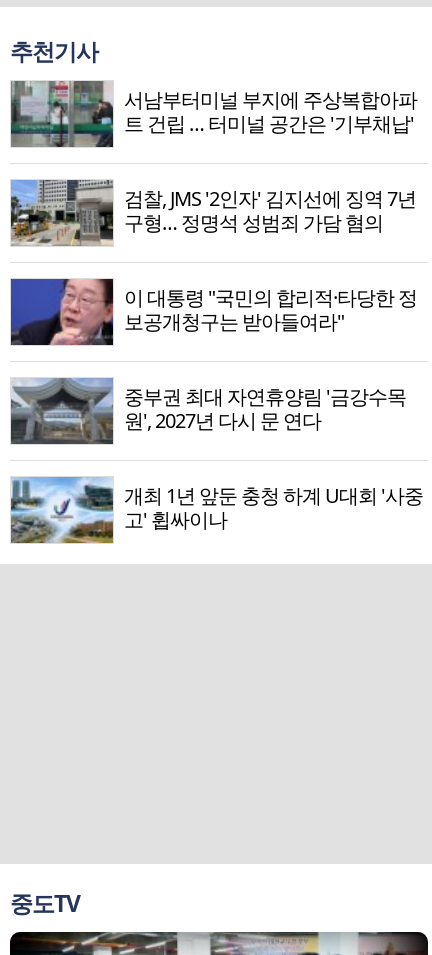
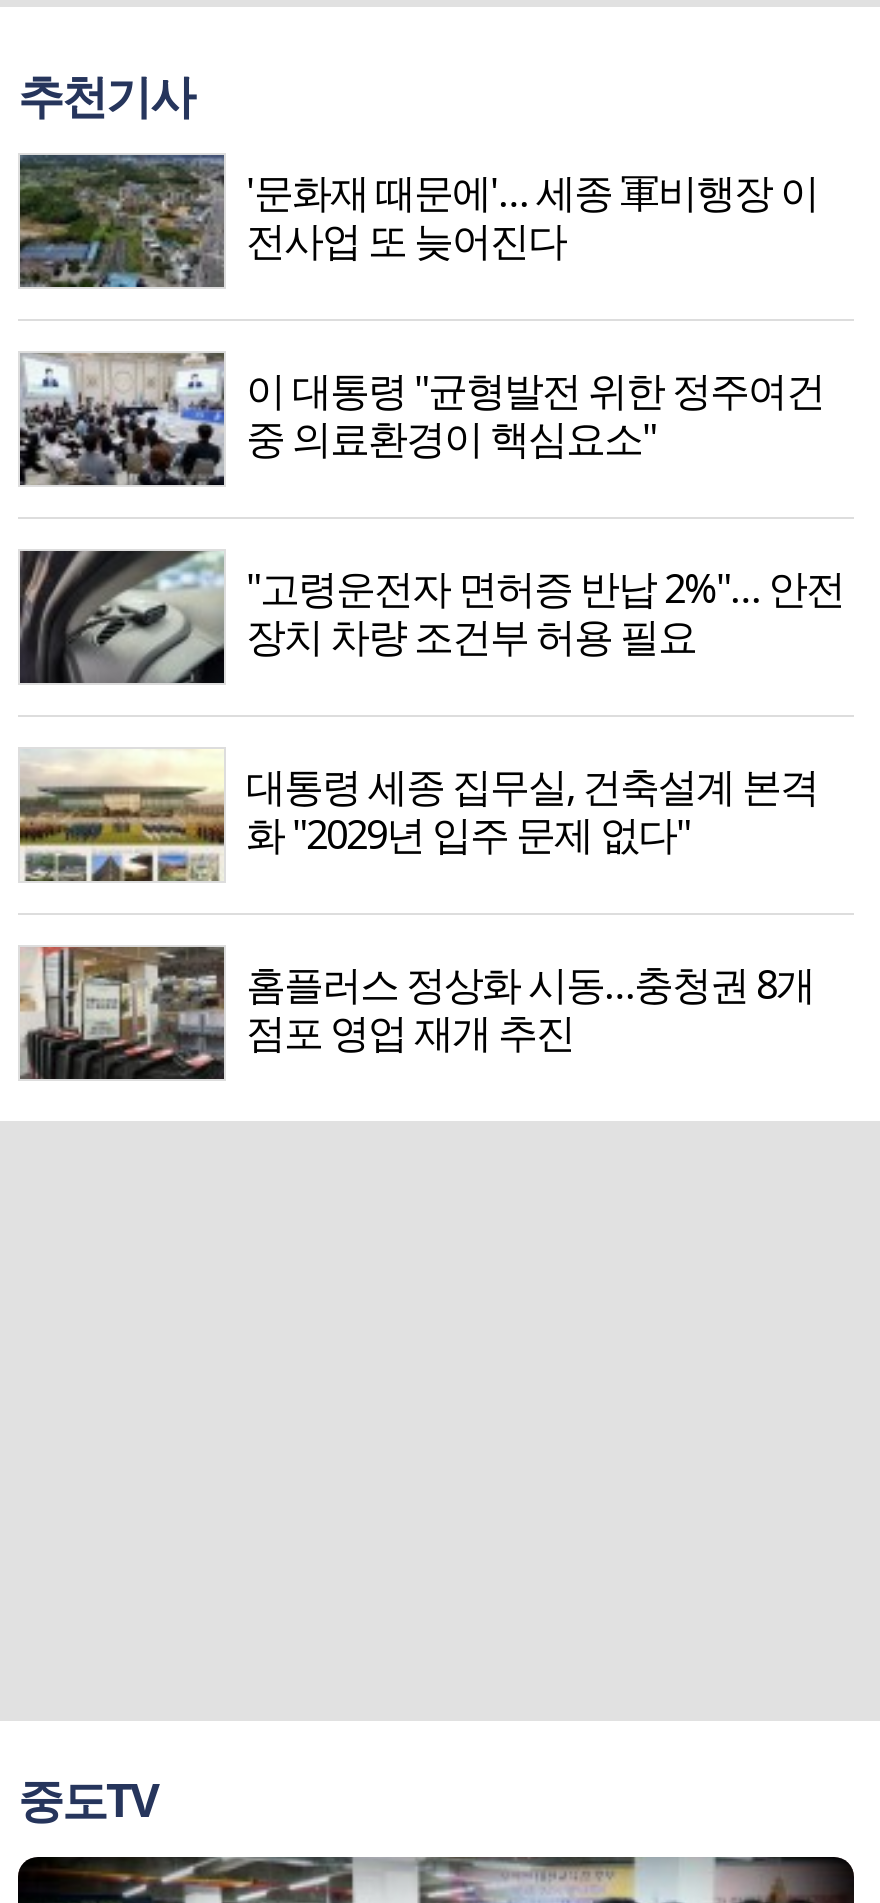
- [image]
- 서남부터미널 부지에 주상복합아파
- 트 건립 … 터미널 공간은 '기부채납'
+ [image]
+ '문화재 때문에'… 세종 軍비행장 이
+ 전사업 또 늦어진다

- [image]
- 검찰, JMS '2인자' 김지선에 징역 7년
- 구형… 정명석 성범죄 가담 혐의
+ [image]
+ 이 대통령 "균형발전 위한 정주여건
+ 중 의료환경이 핵심요소"

- [image]
- 이 대통령 "국민의 합리적·타당한 정
- 보공개청구는 받아들여라"
+ [image]
+ "고령운전자 면허증 반납 2%"… 안전
+ 장치 차량 조건부 허용 필요

- [image]
- 중부권 최대 자연휴양림 '금강수목
- 원', 2027년 다시 문 연다
+ [image]
+ 대통령 세종 집무실, 건축설계 본격
+ 화 "2029년 입주 문제 없다"

- [image]
- 개최 1년 앞둔 충청 하계 U대회 '사중
- 고' 휩싸이나
+ [image]
+ 홈플러스 정상화 시동…충청권 8개
+ 점포 영업 재개 추진
